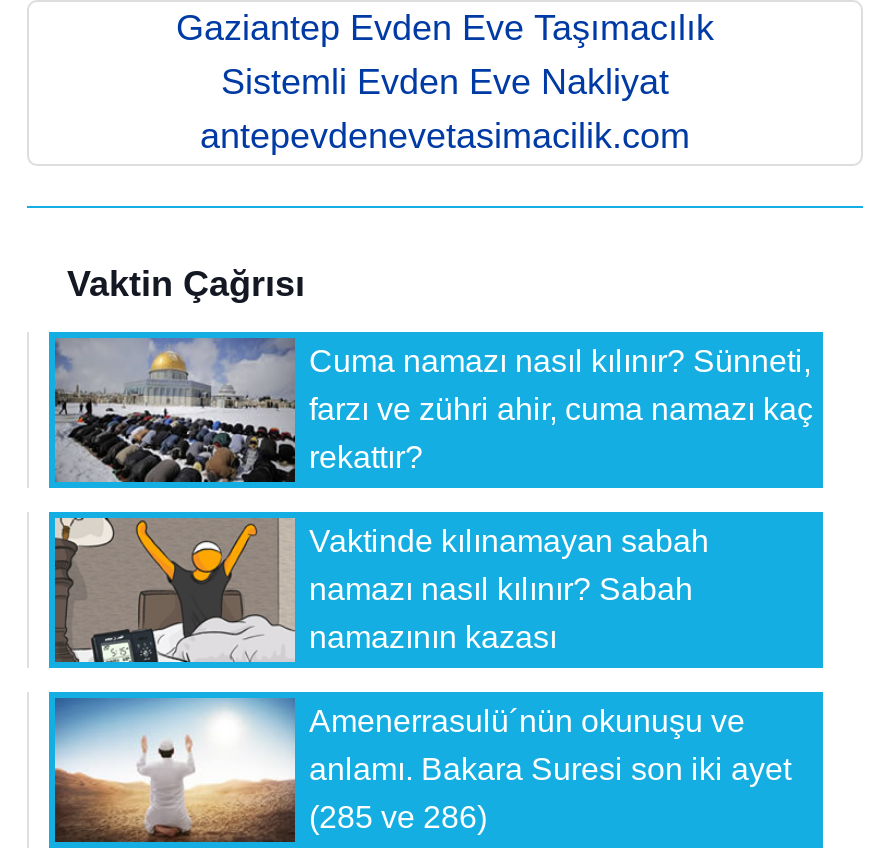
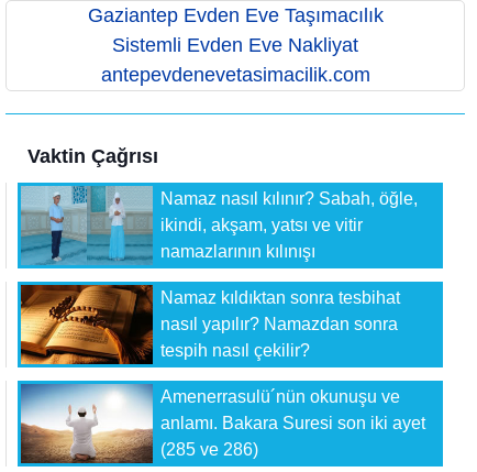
- [image]
- Cuma namazı nasıl kılınır? Sünneti,
- farzı ve zühri ahir, cuma namazı kaç
- rekattır?
+ [image]
+ Namaz nasıl kılınır? Sabah, öğle,
+ ikindi, akşam, yatsı ve vitir
+ namazlarının kılınışı

- [image]
- Vaktinde kılınamayan sabah
- namazı nasıl kılınır? Sabah
- namazının kazası
+ [image]
+ Namaz kıldıktan sonra tesbihat
+ nasıl yapılır? Namazdan sonra
+ tespih nasıl çekilir?
